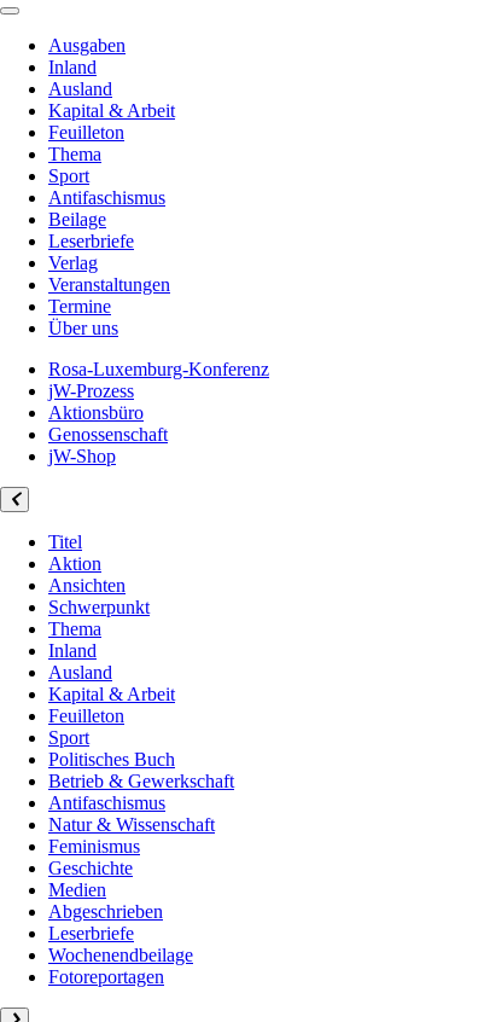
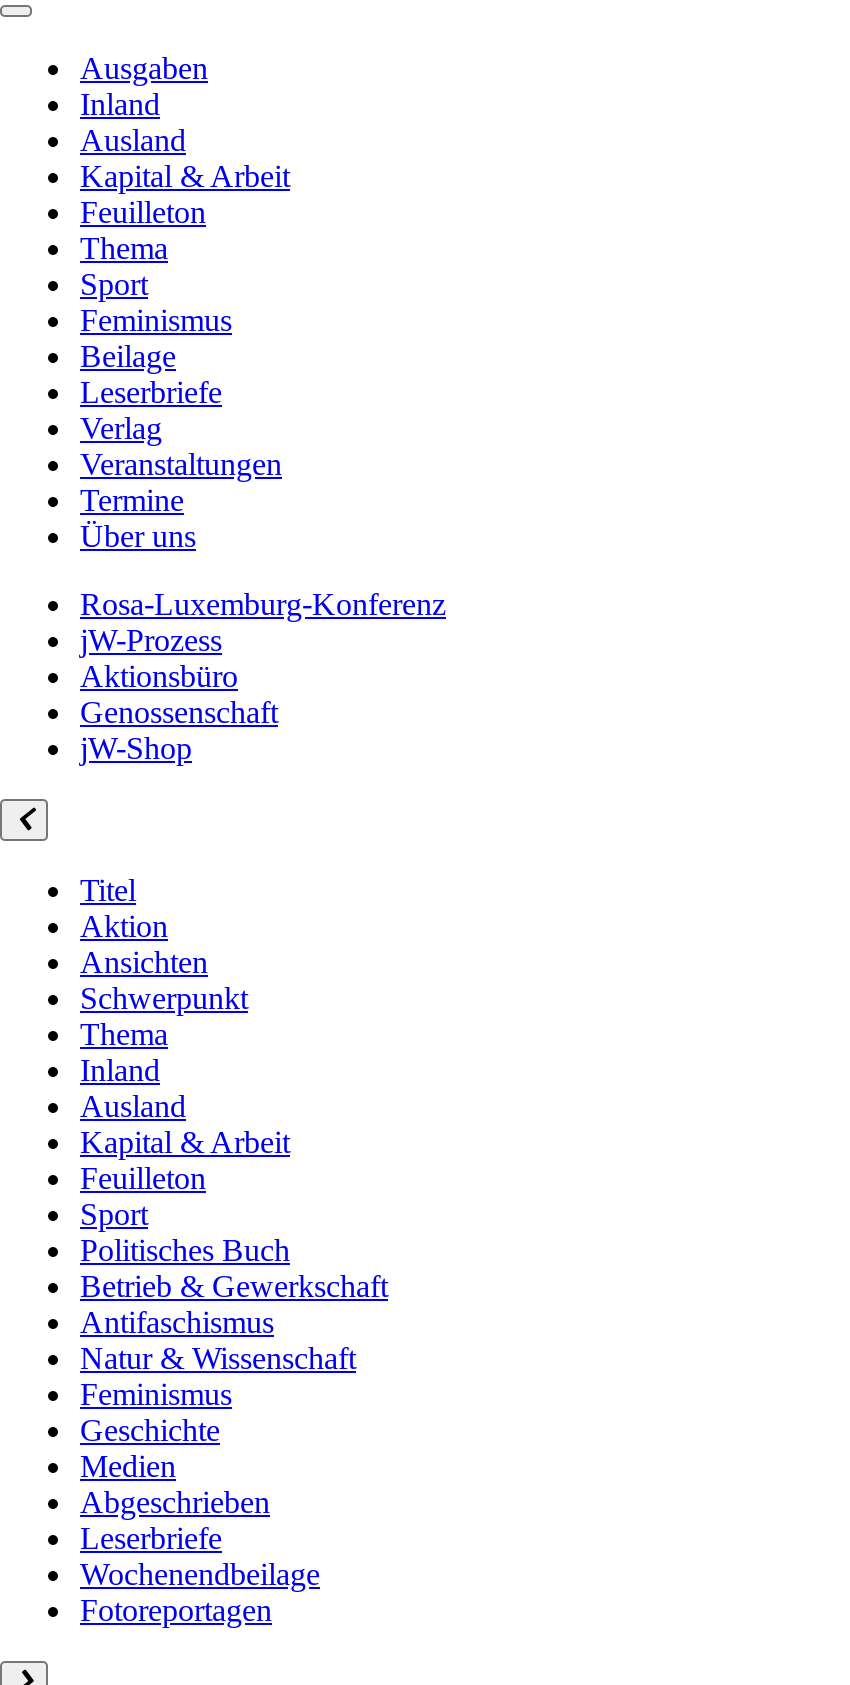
- Antifaschismus
+ Feminismus
